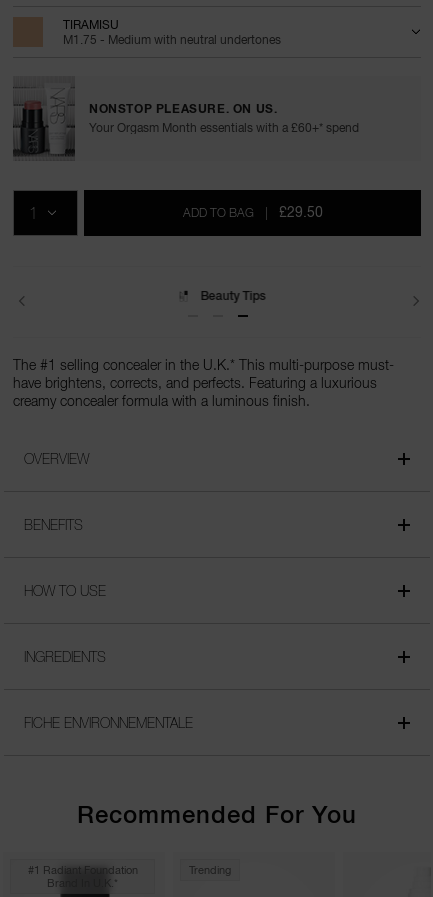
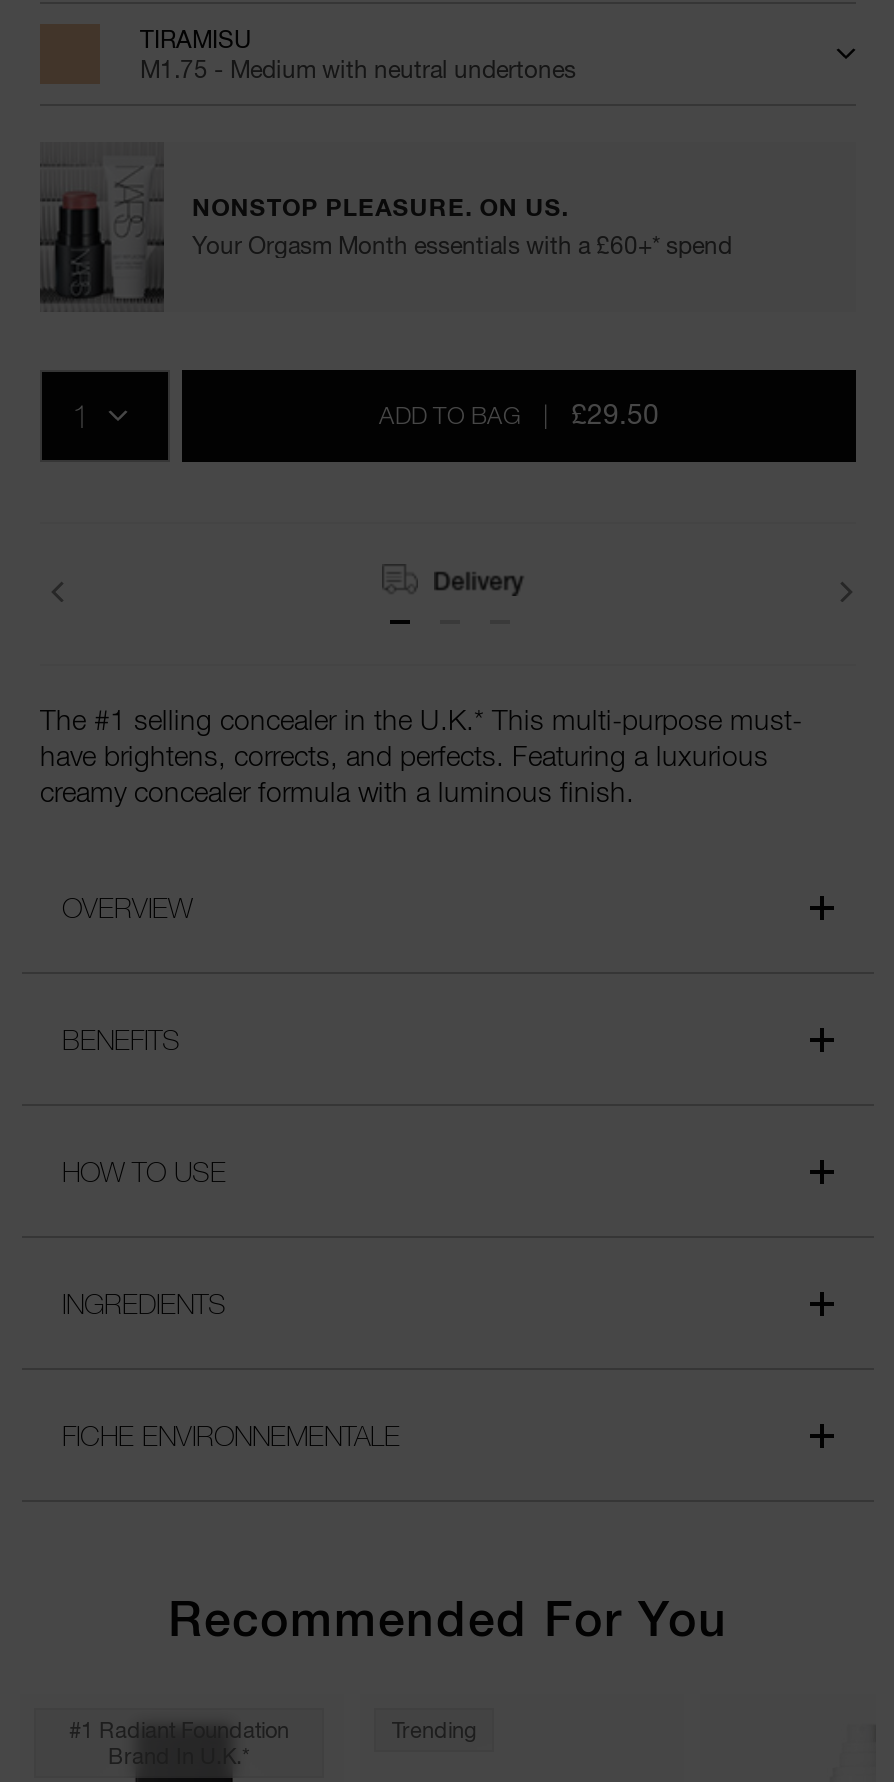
- Beauty Tips
+ Delivery
